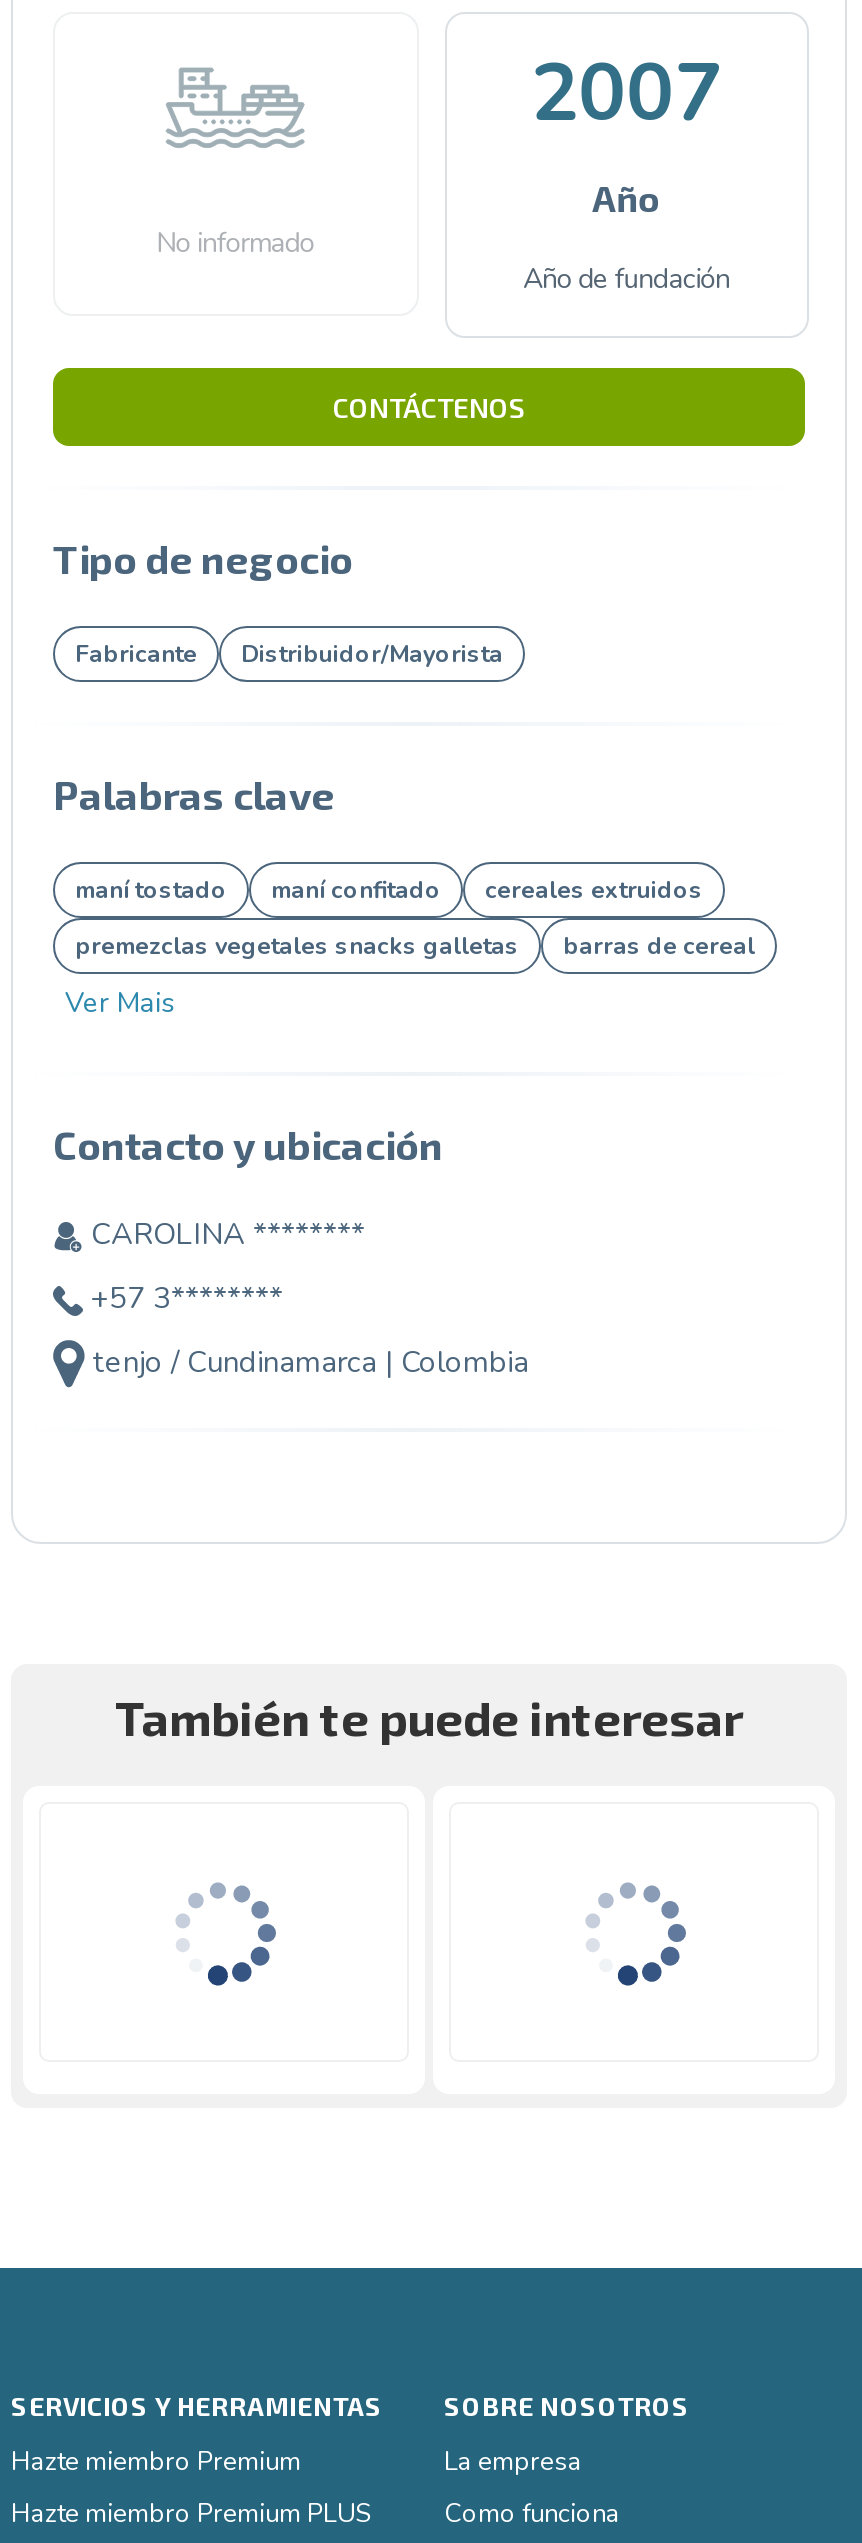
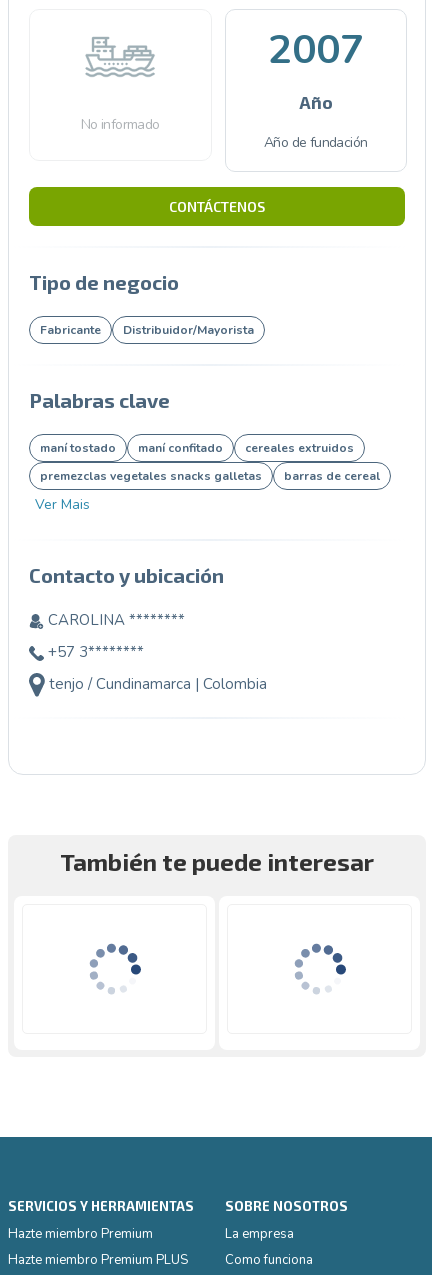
- [image]
+ [image]

- [image]
+ [image]
